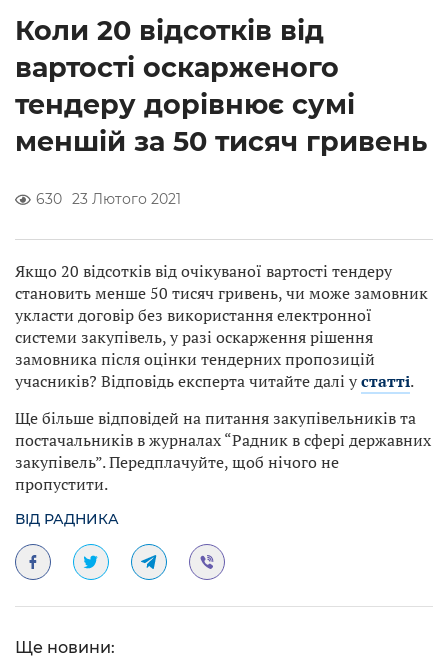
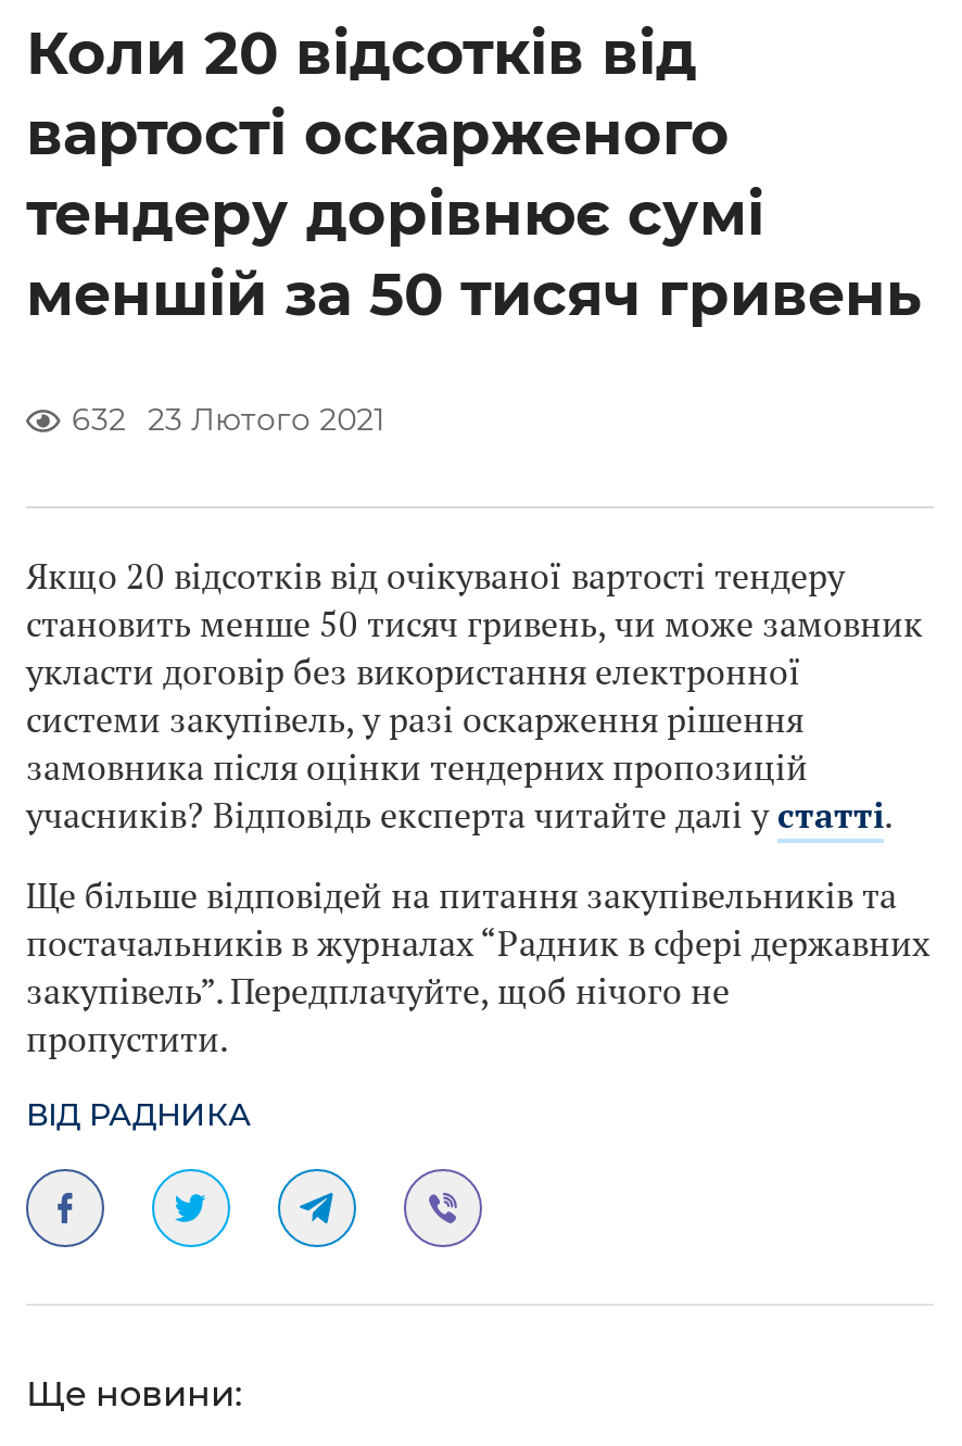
- 630 23 Лютого 2021
+ 632 23 Лютого 2021
